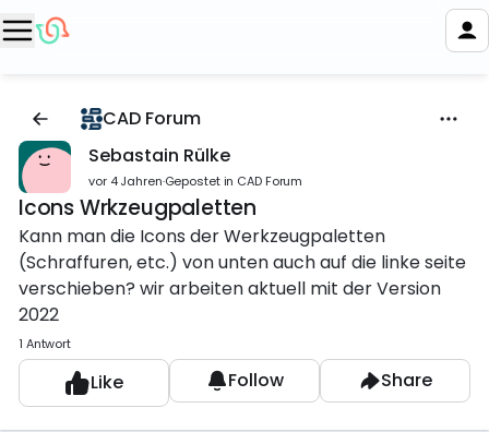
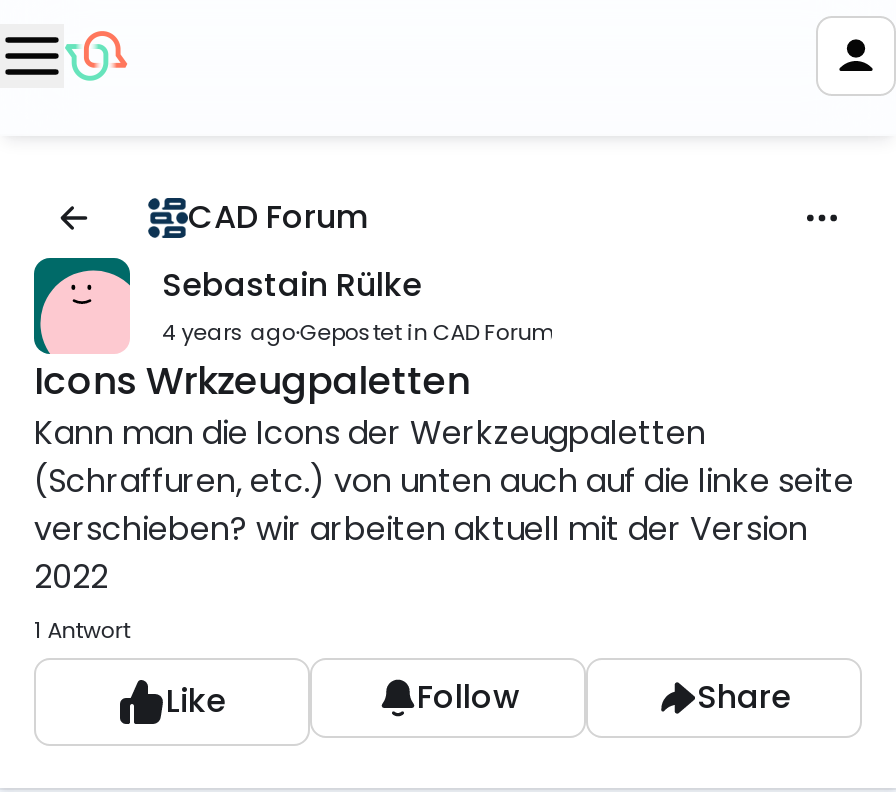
- vor 4 Jahren Gepostet in CAD Forum
+ 4 years ago Gepostet in CAD Forum
